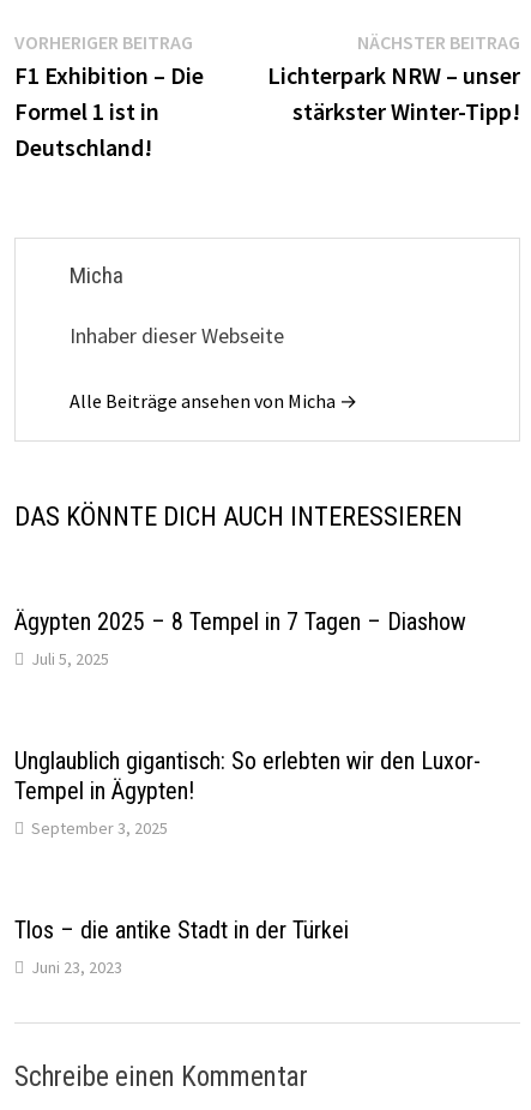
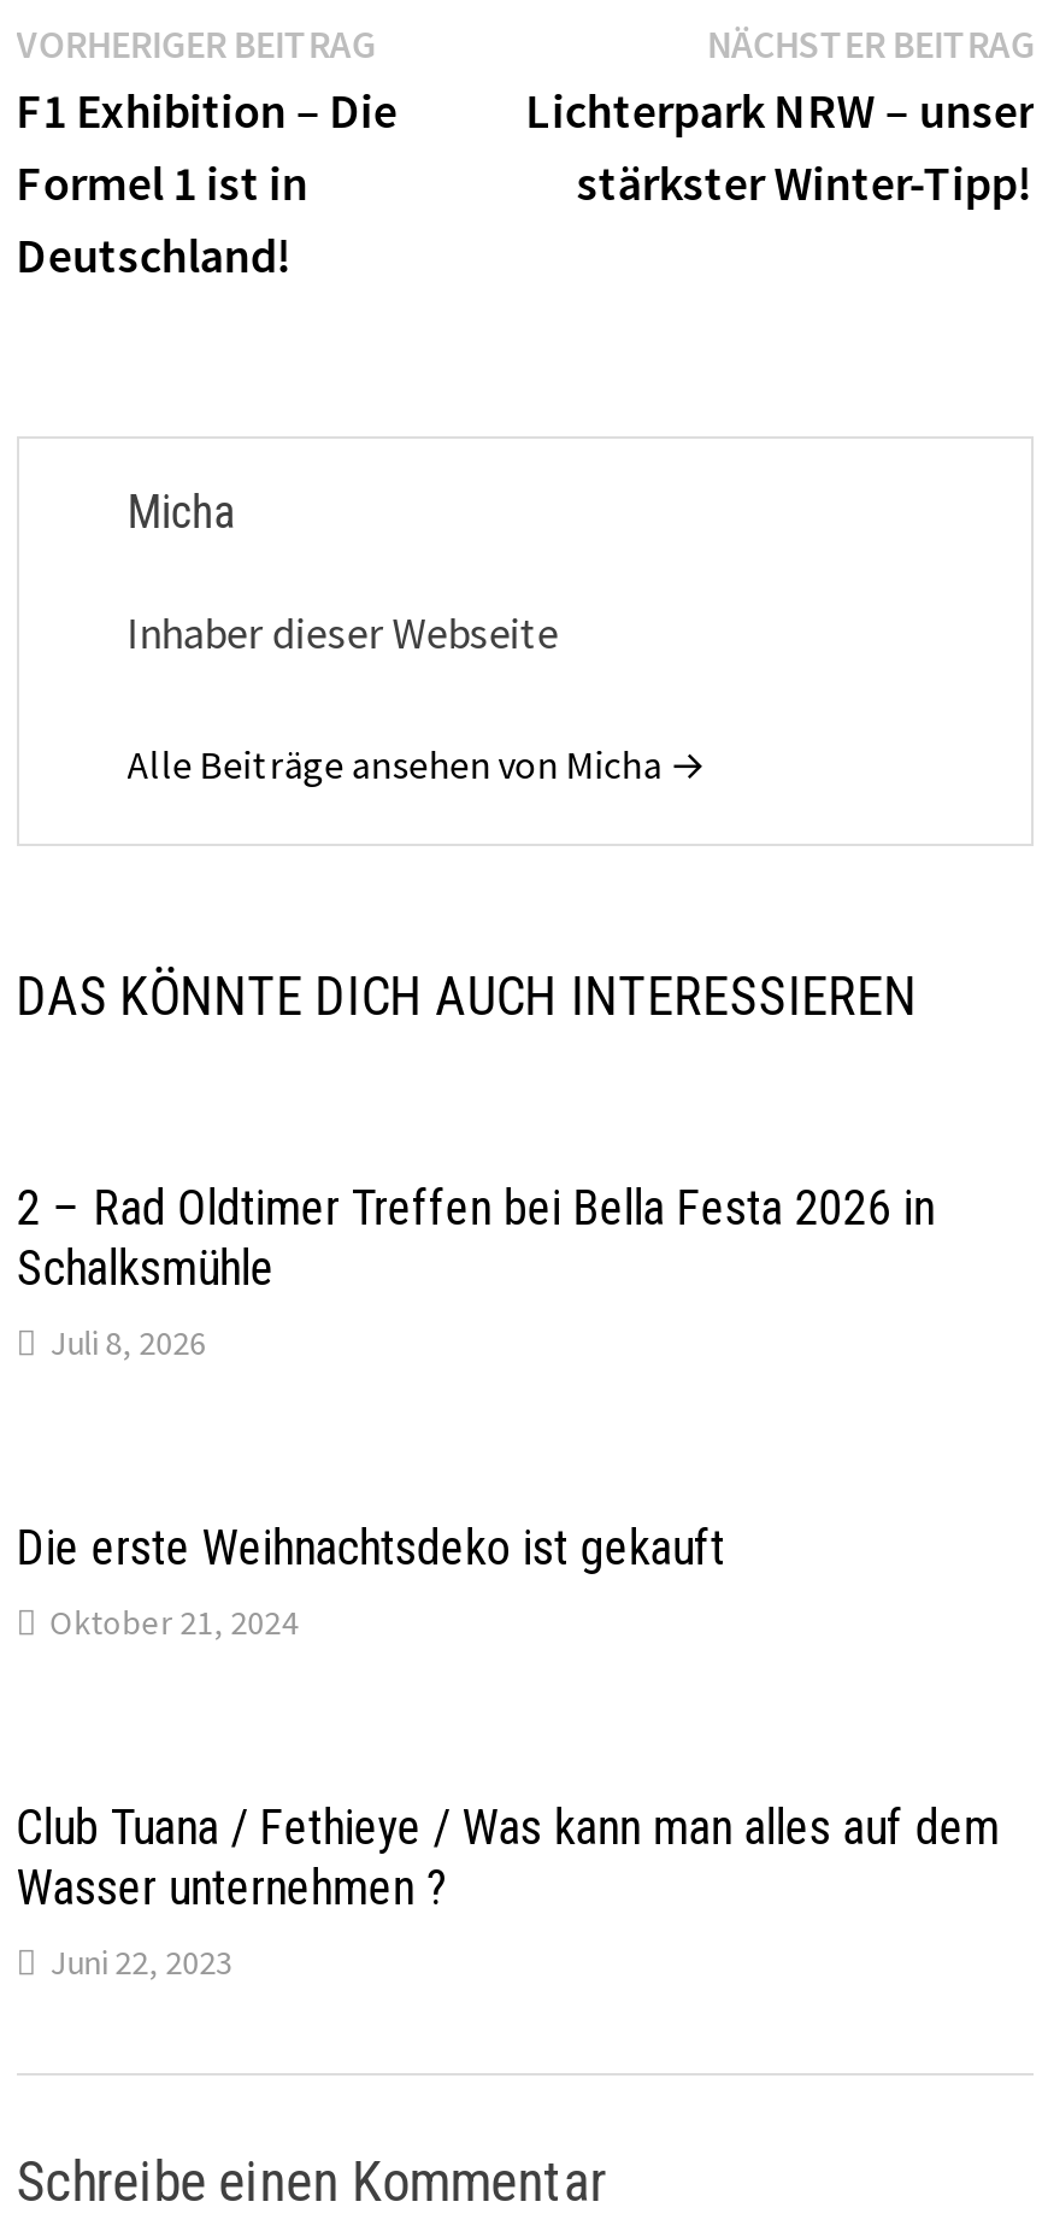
- Ägypten 2025 – 8 Tempel in 7 Tagen – Diashow
- Juli 5, 2025
+ 2 – Rad Oldtimer Treffen bei Bella Festa 2026 in
+ Schalksmühle
+ Juli 8, 2026

- Unglaublich gigantisch: So erlebten wir den Luxor-
- Tempel in Ägypten!
- September 3, 2025
+ Die erste Weihnachtsdeko ist gekauft
+ Oktober 21, 2024

- Tlos – die antike Stadt in der Türkei
- Juni 23, 2023
+ Club Tuana / Fethieye / Was kann man alles auf dem
+ Wasser unternehmen ?
+ Juni 22, 2023
